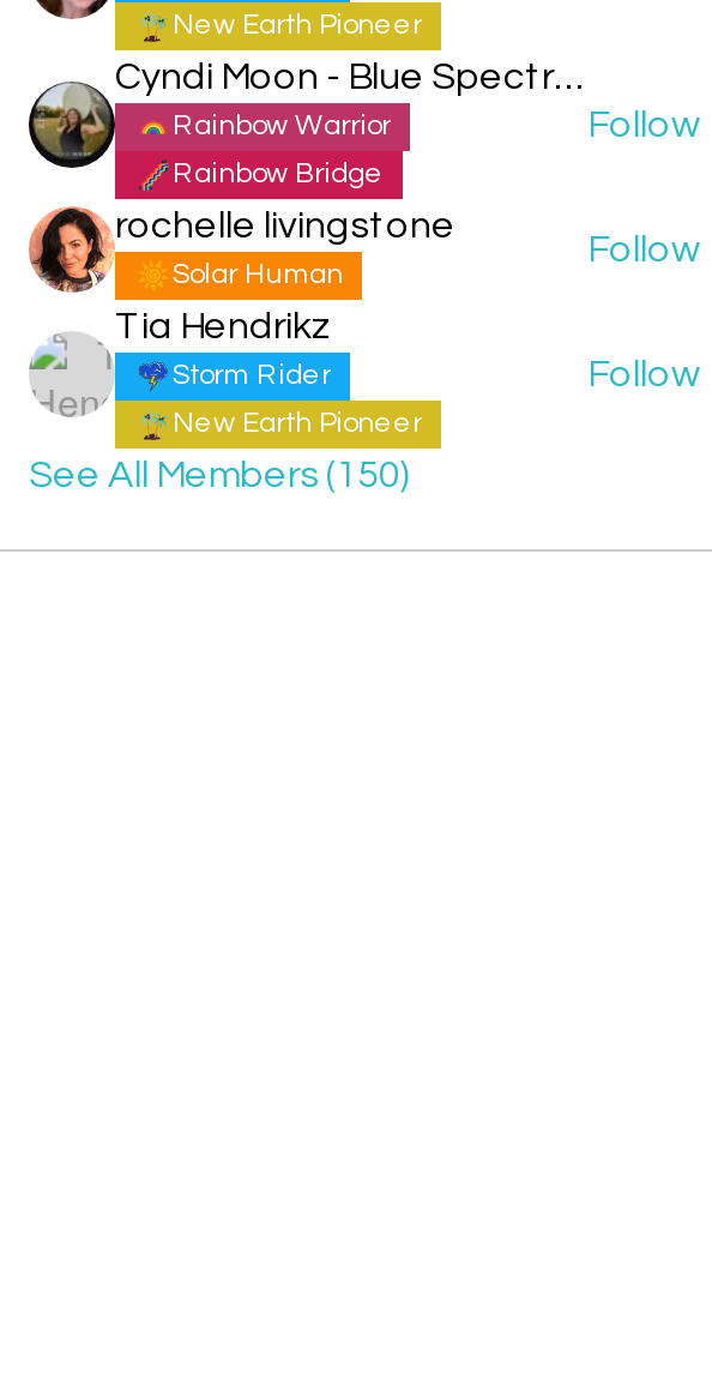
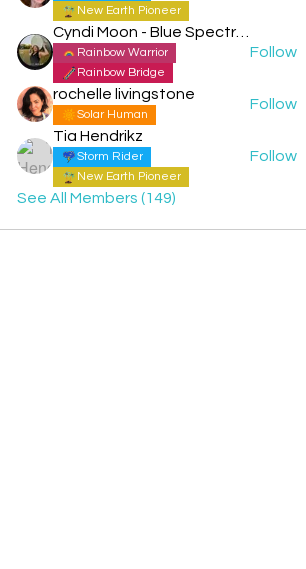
- See All Members (150)
+ See All Members (149)
